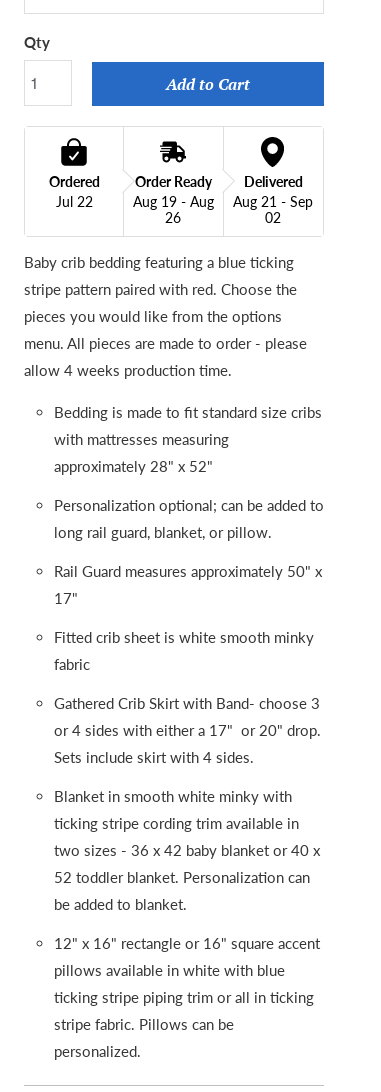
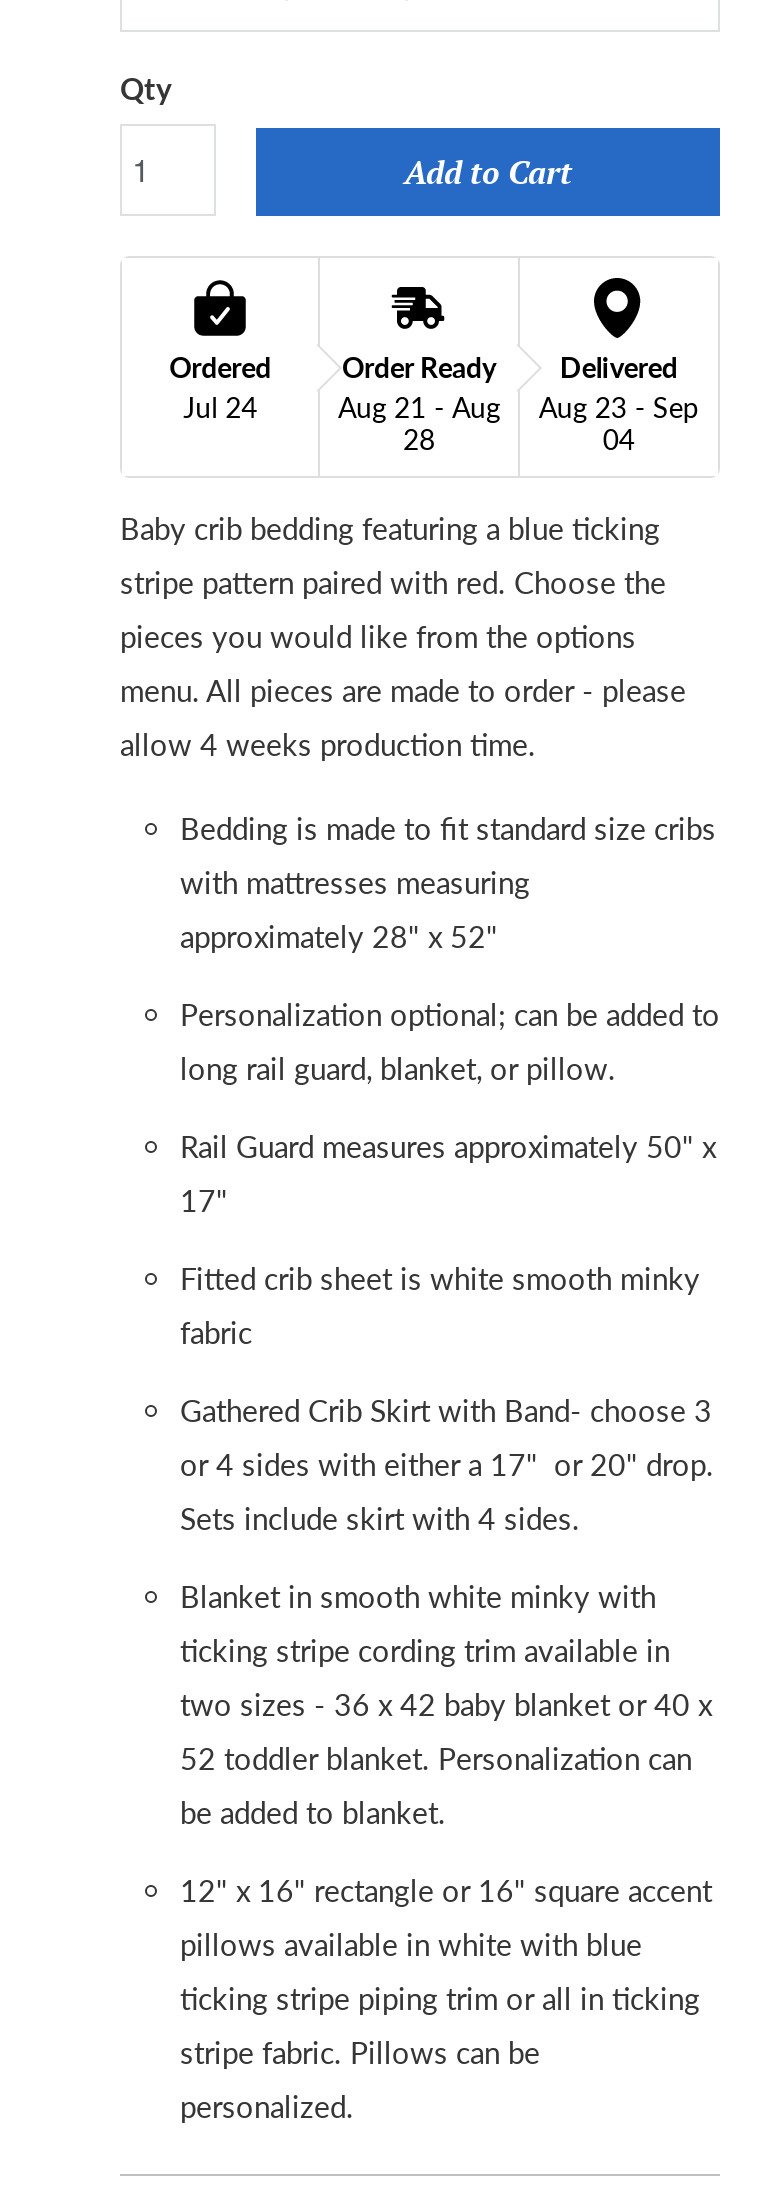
- Jul 22
+ Jul 24

- Aug 19 - Aug
+ Aug 21 - Aug

- Aug 21 - Sep
+ Aug 23 - Sep

- 26
+ 28

- 02
+ 04
